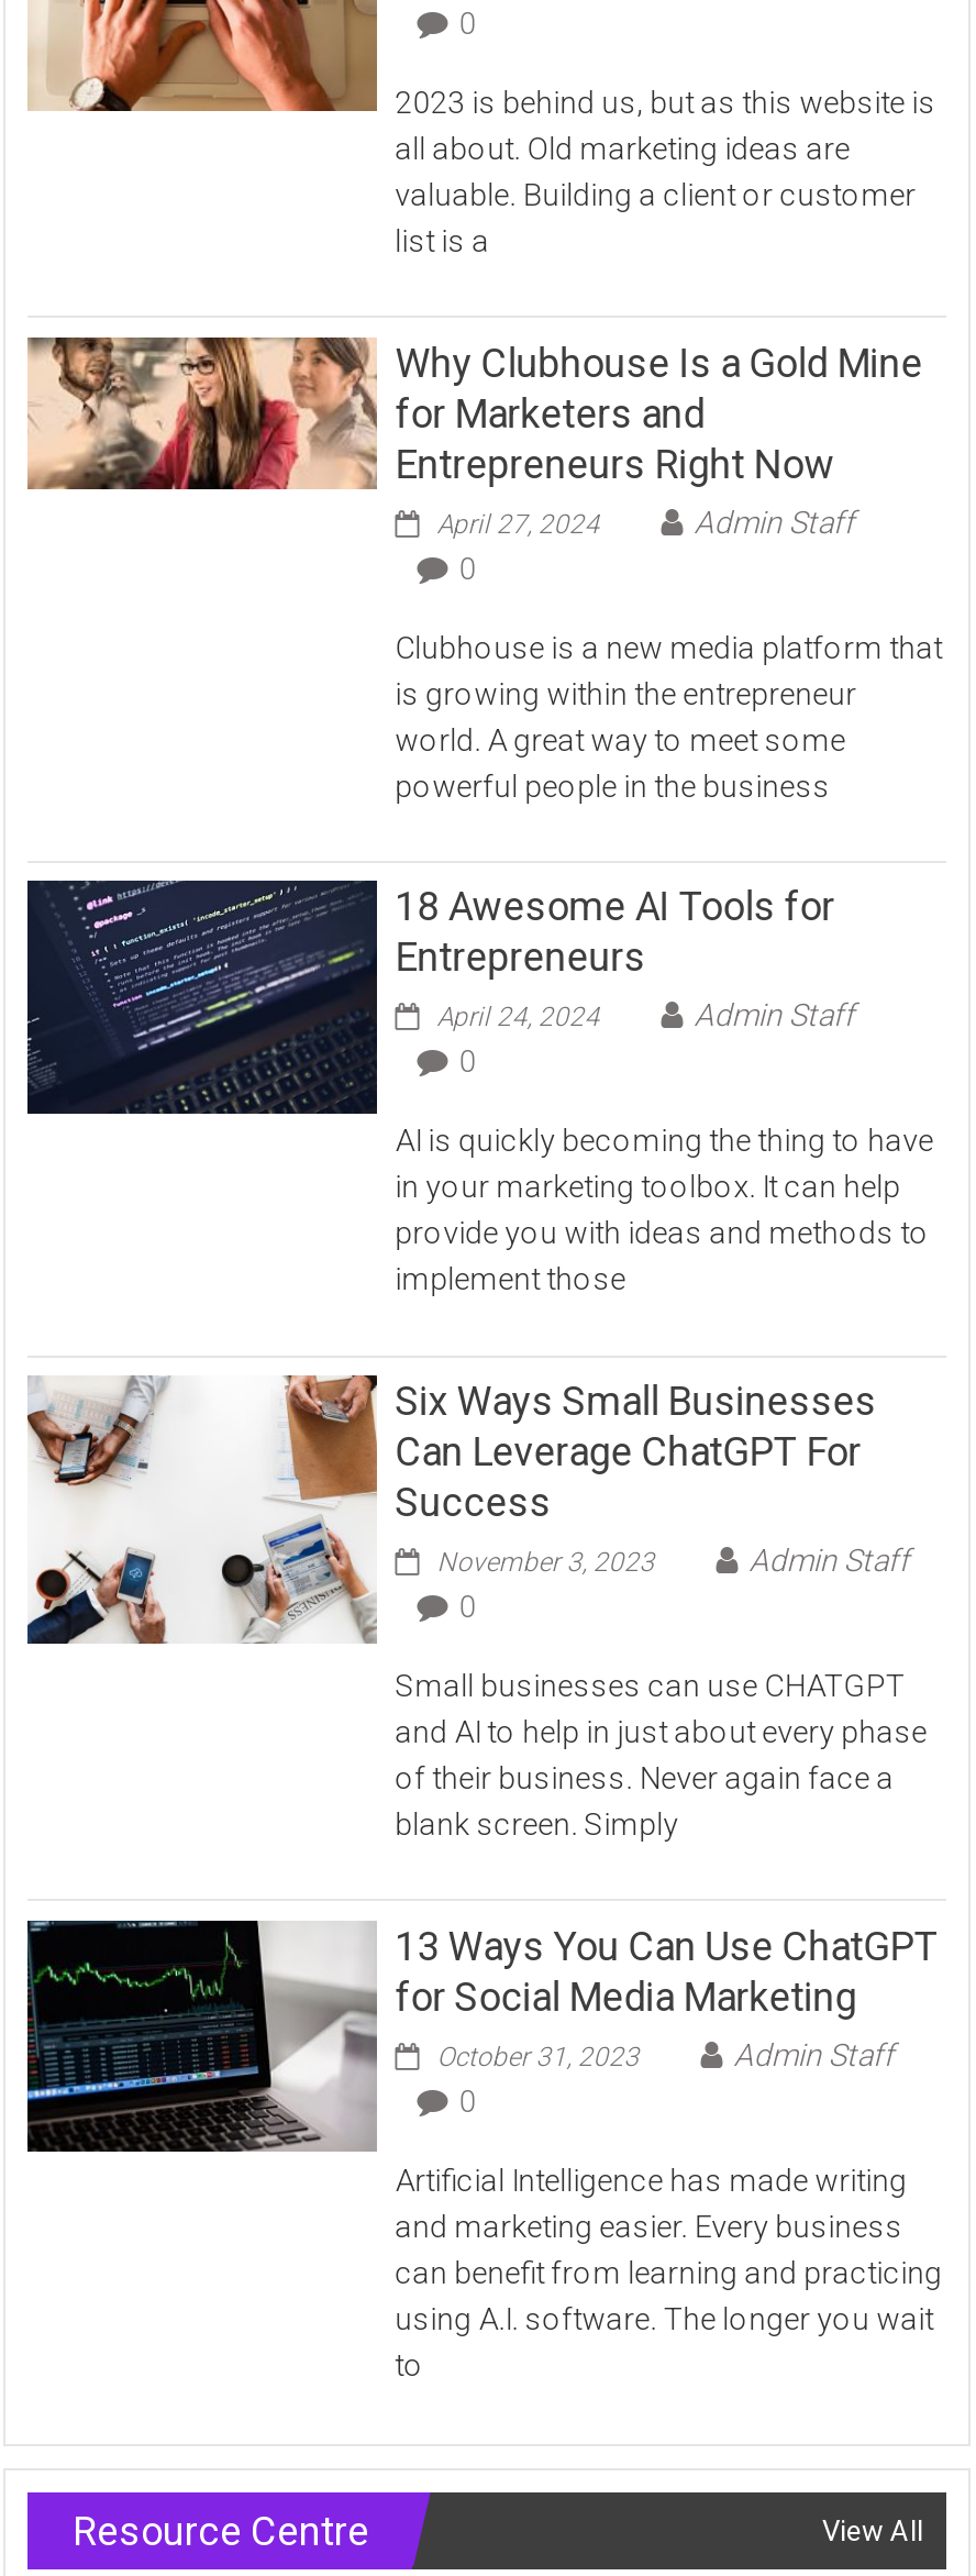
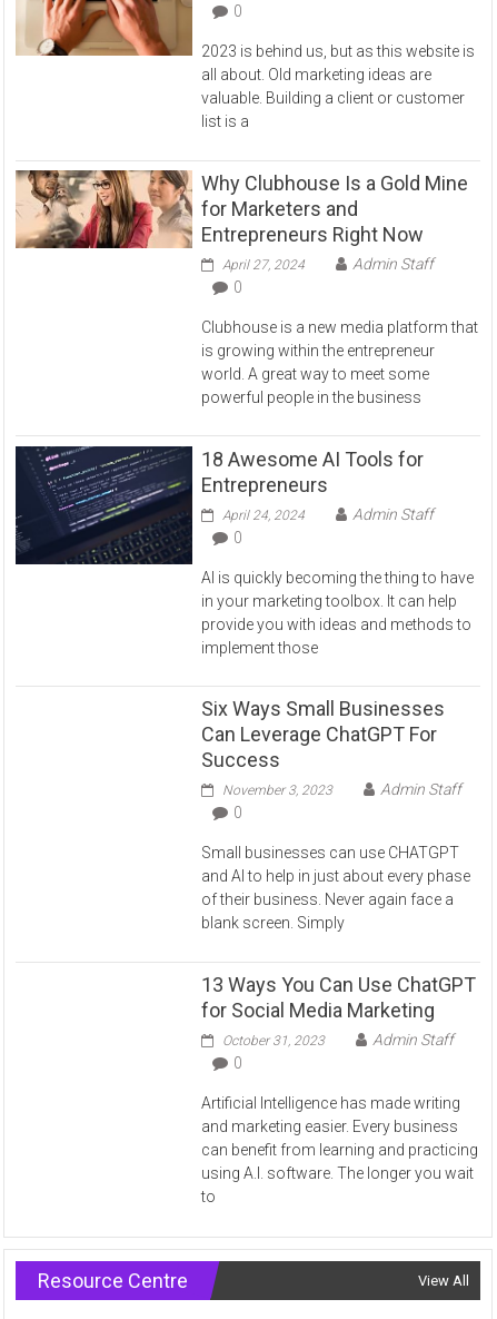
- [image]

- [image]

- [image]

- [image]
